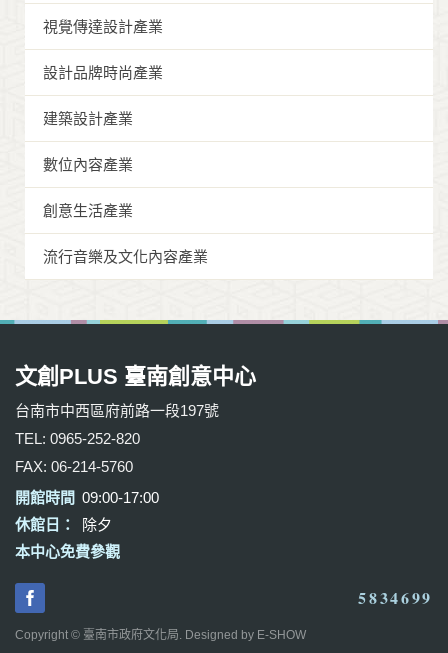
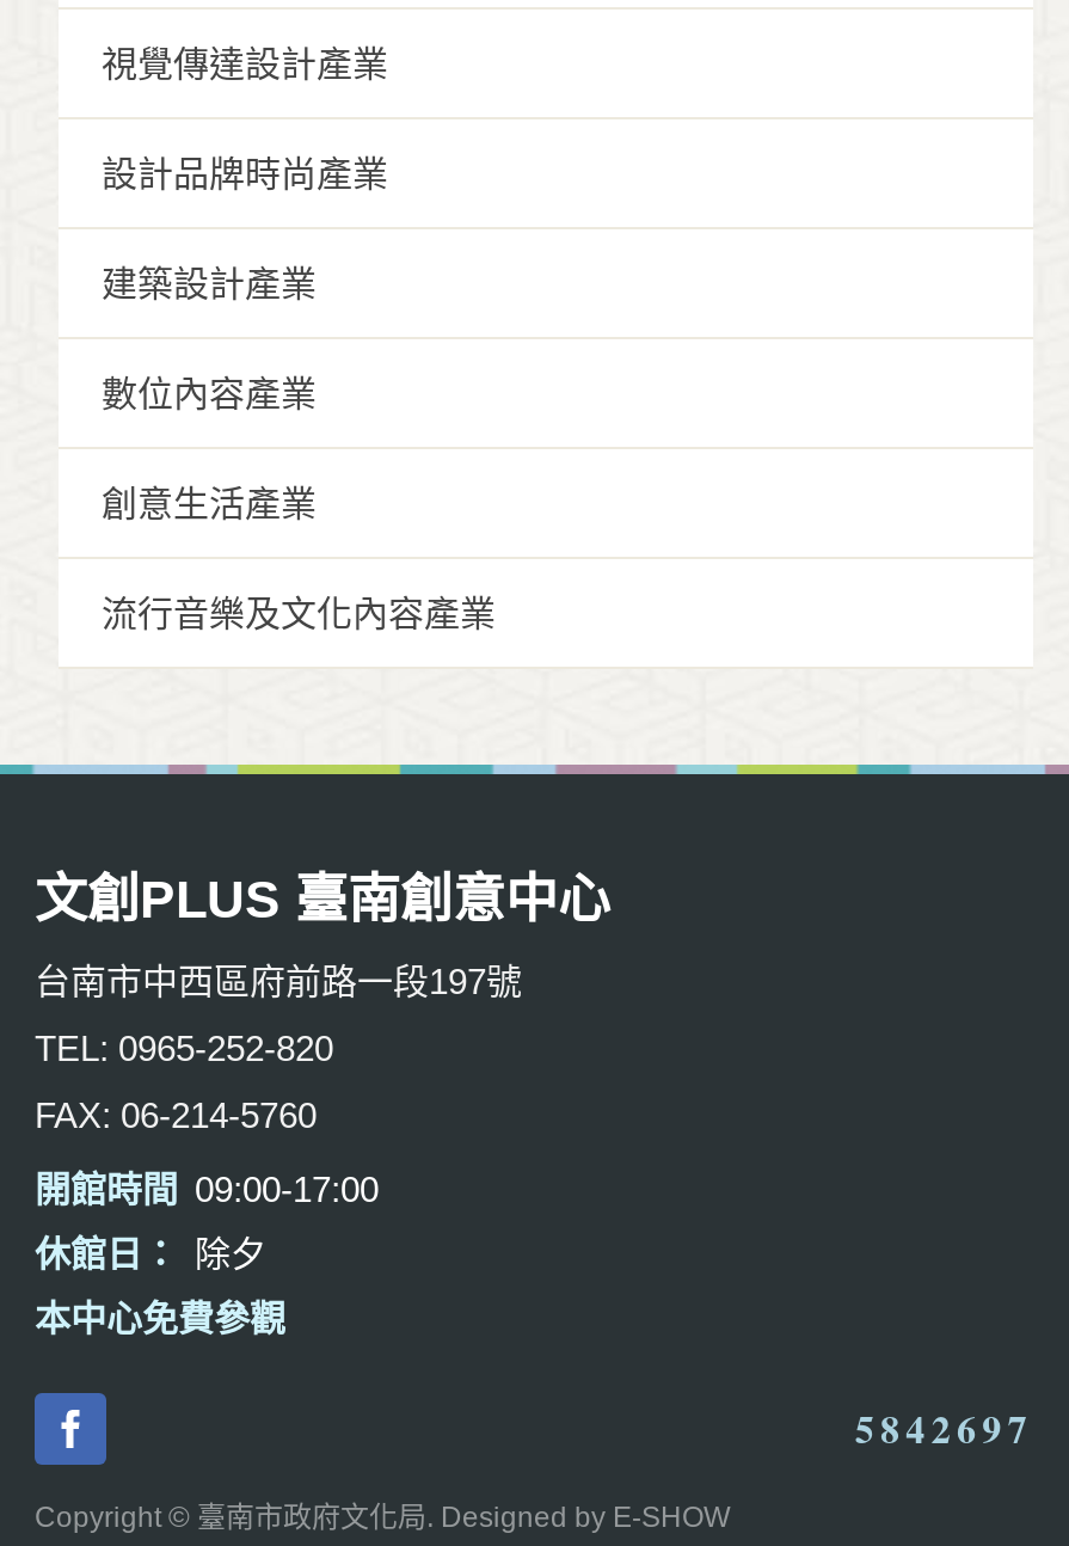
- 5834699
+ 5842697
